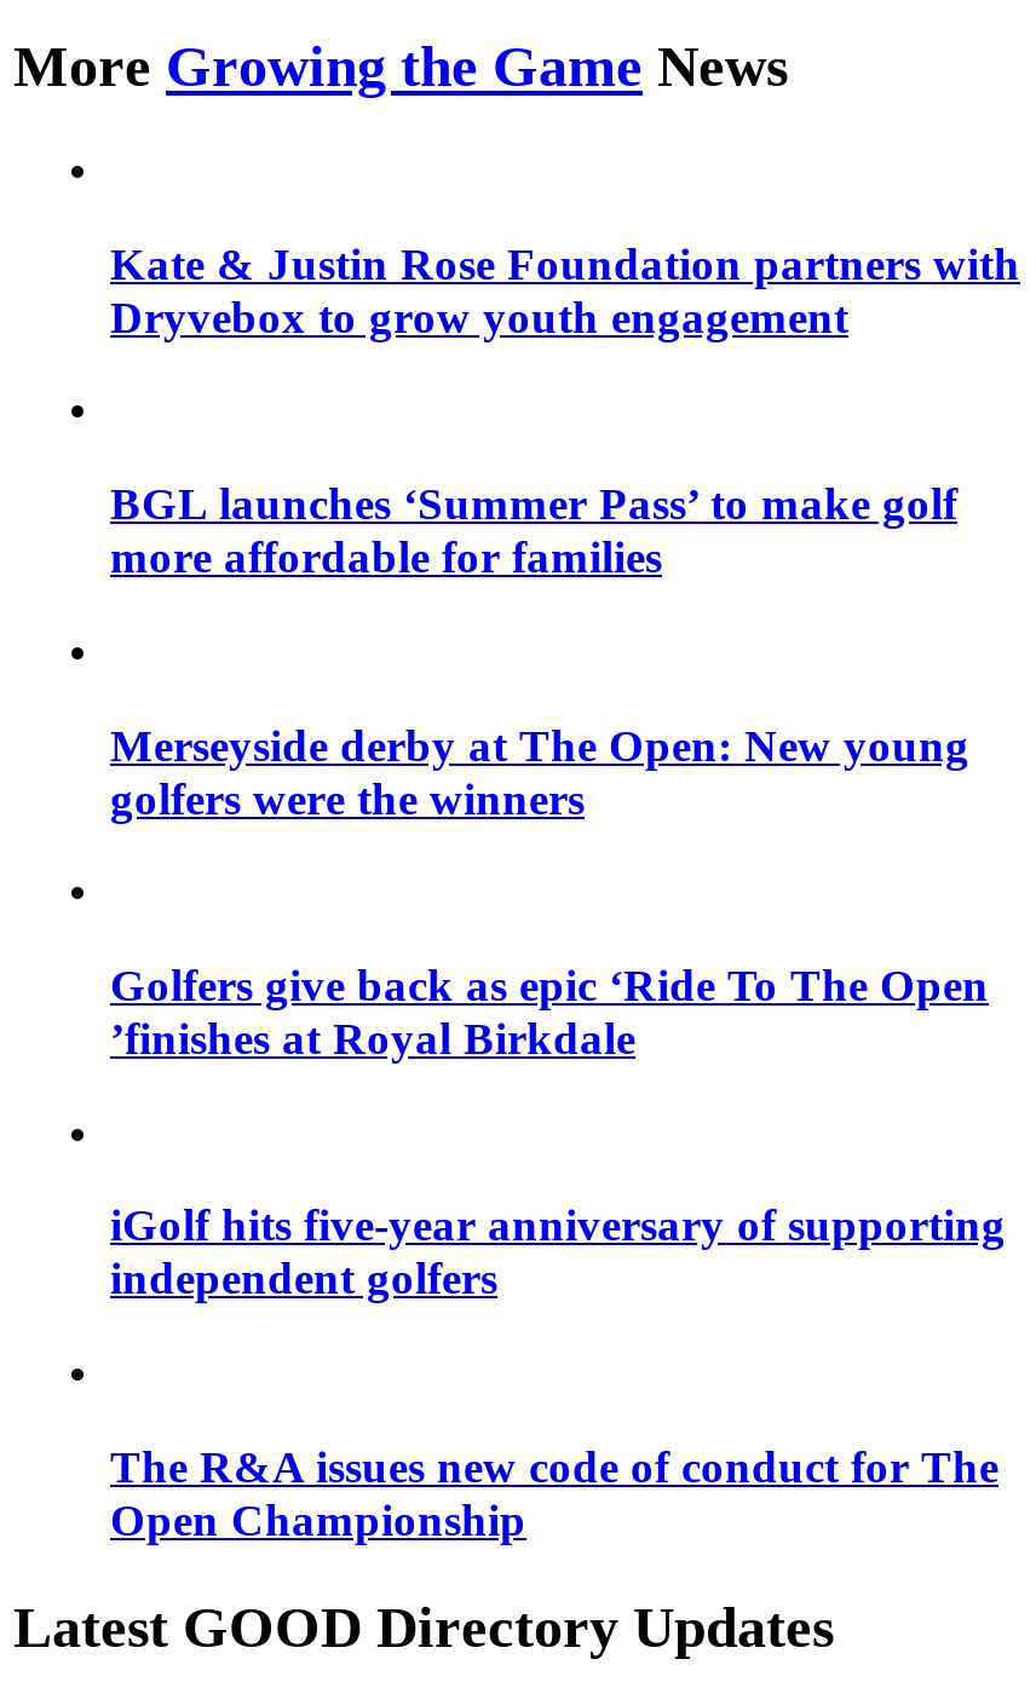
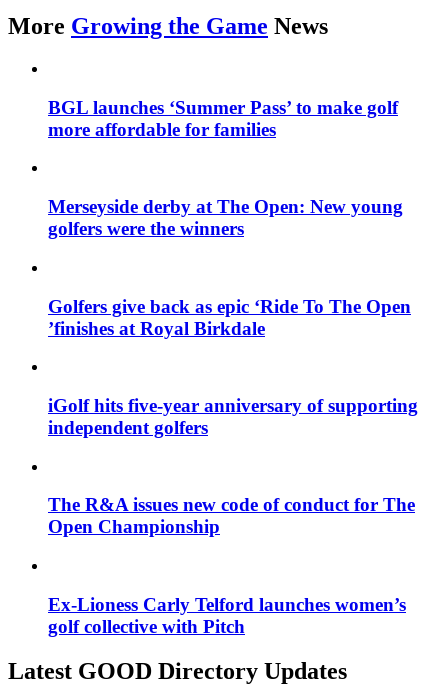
- Kate & Justin Rose Foundation partners with
- Dryvebox to grow youth engagement

moved up: BGL launches ‘Summer Pass’ to make golf | more affordable for families | Merseyside derby at The Open: New young | ... | The R&A issues new code of conduct for The | Open Championship

+ Ex-Lioness Carly Telford launches women’s
+ golf collective with Pitch
